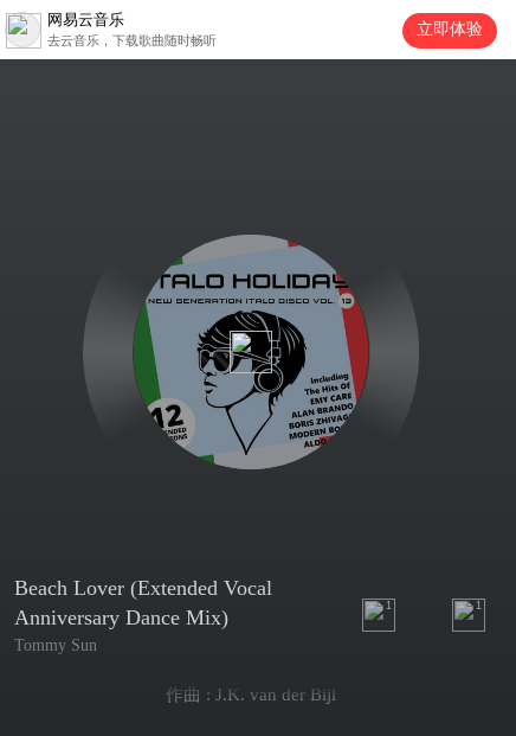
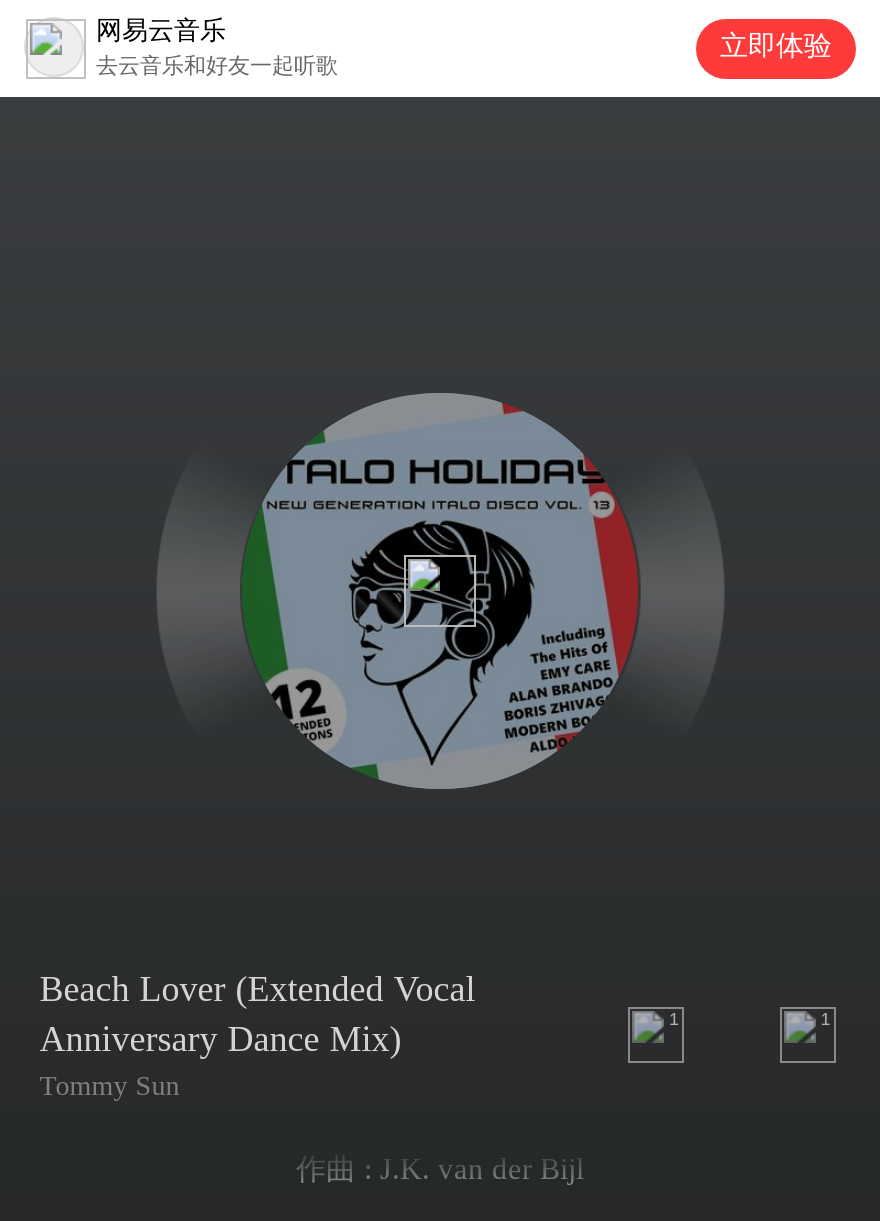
- 去云音乐，下载歌曲随时畅听
+ 去云音乐和好友一起听歌
